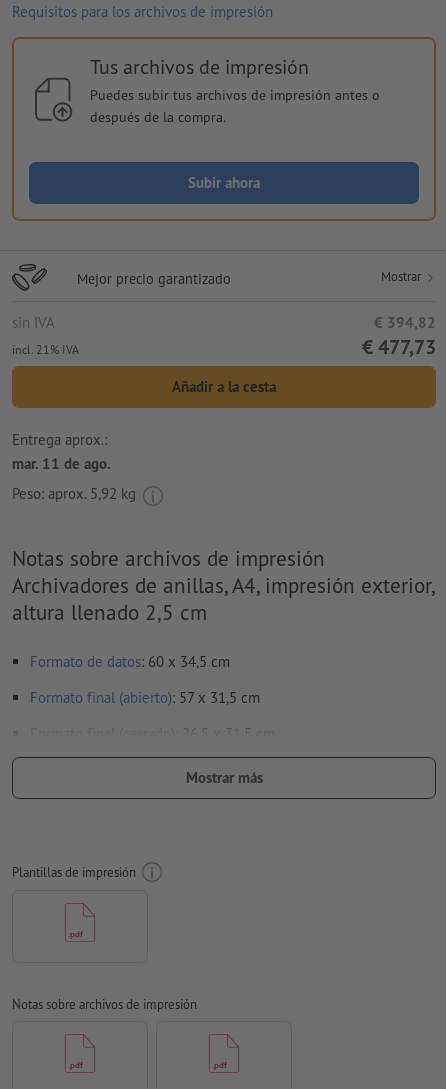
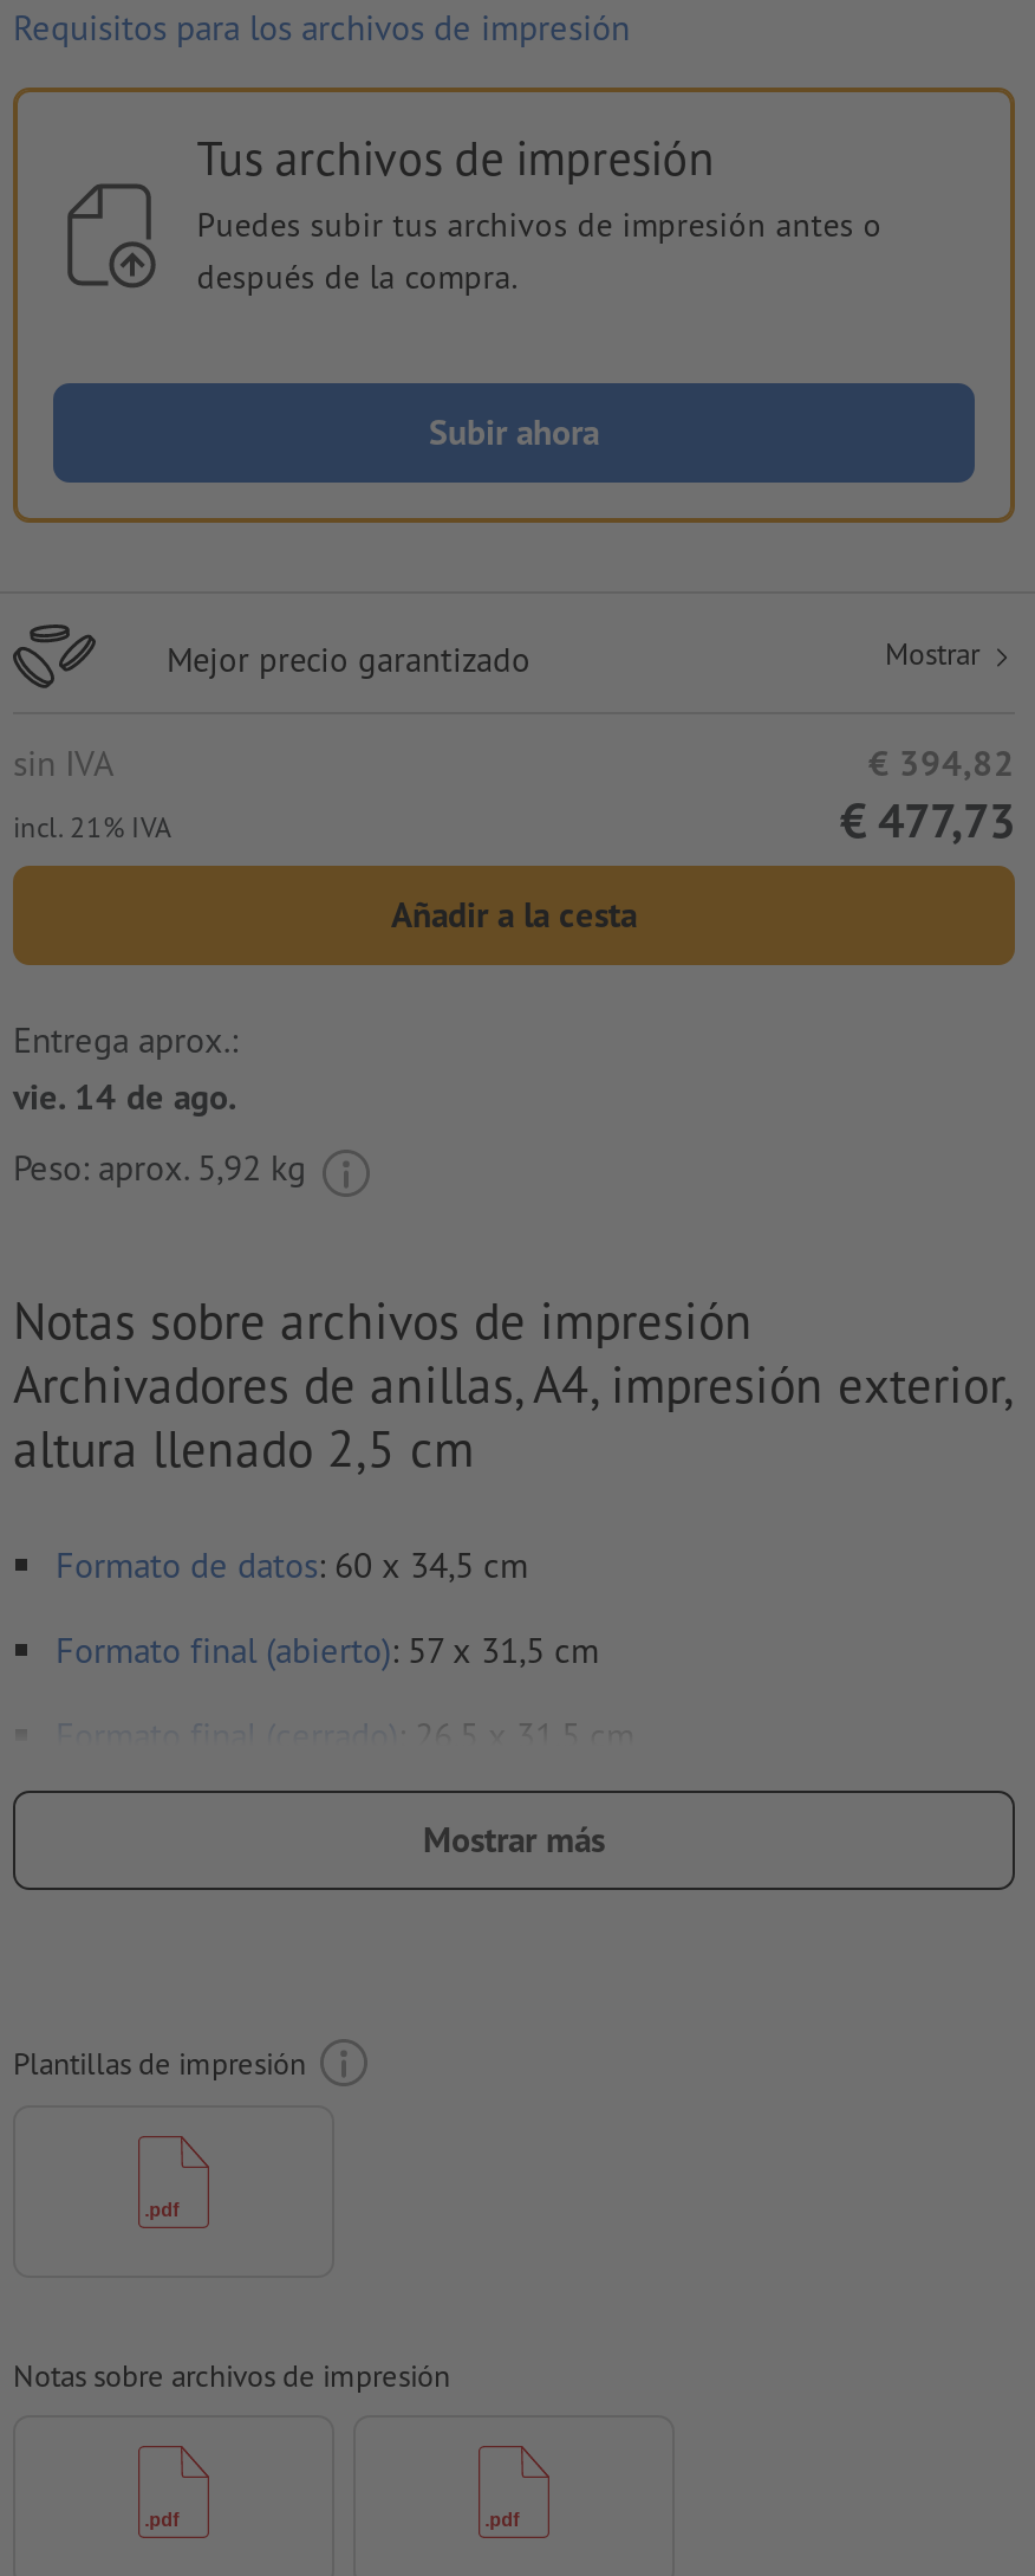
- mar. 11 de ago.
+ vie. 14 de ago.
